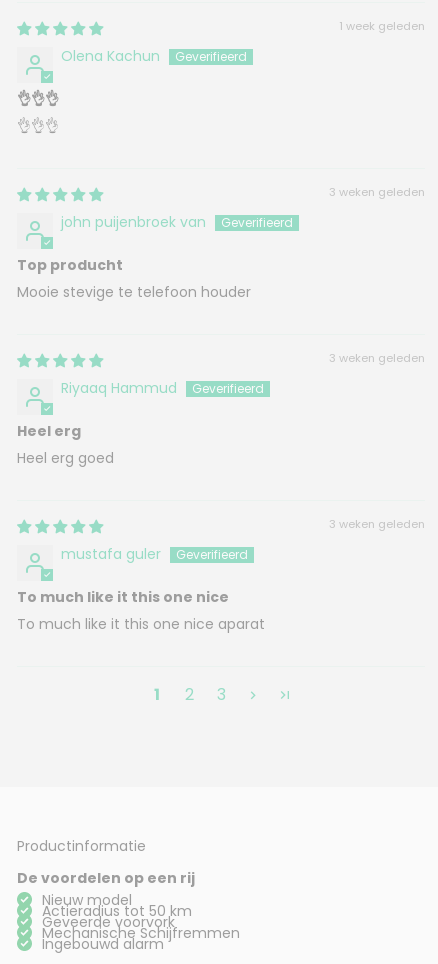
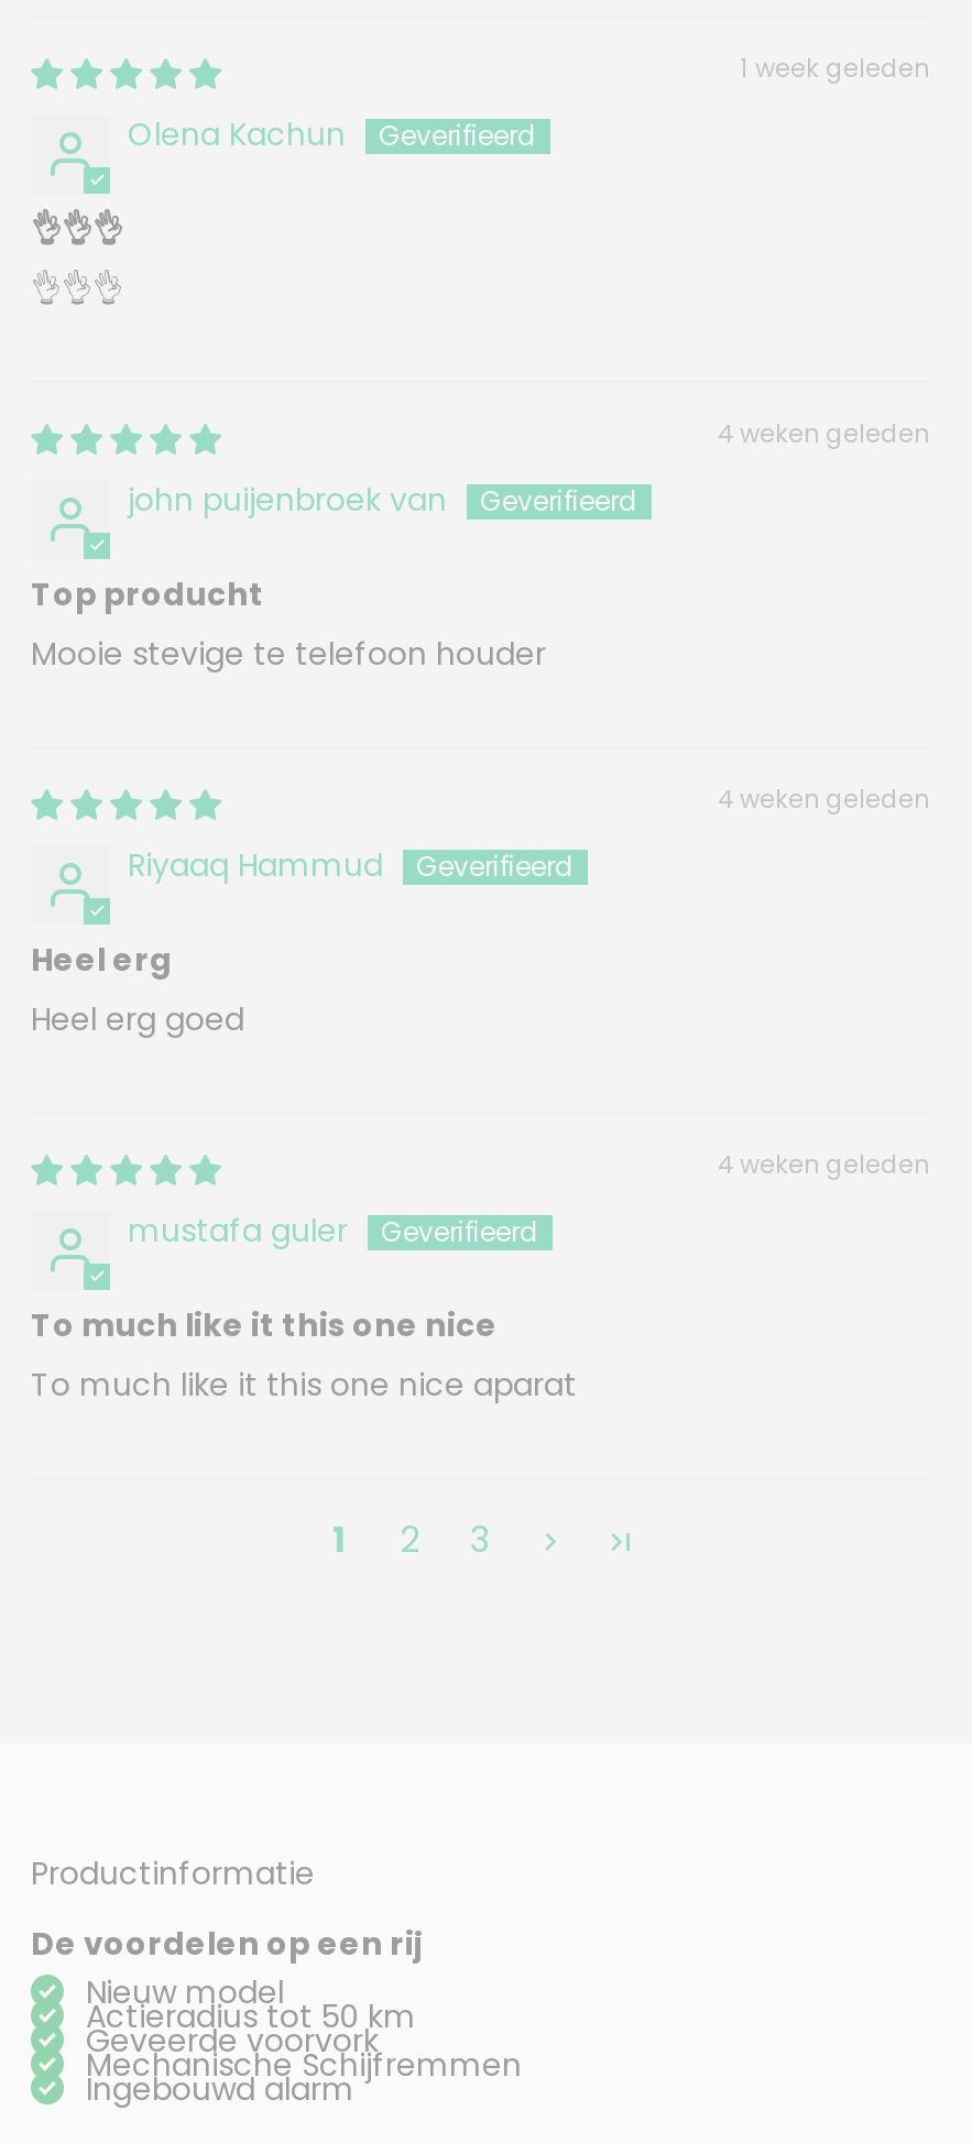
- 3 weken geleden
+ 4 weken geleden

- 3 weken geleden
+ 4 weken geleden

- 3 weken geleden
+ 4 weken geleden
